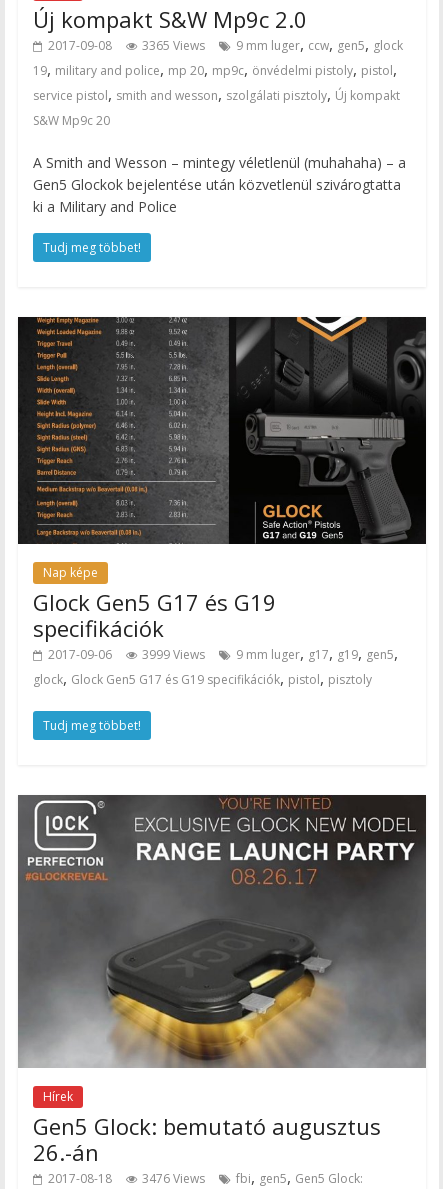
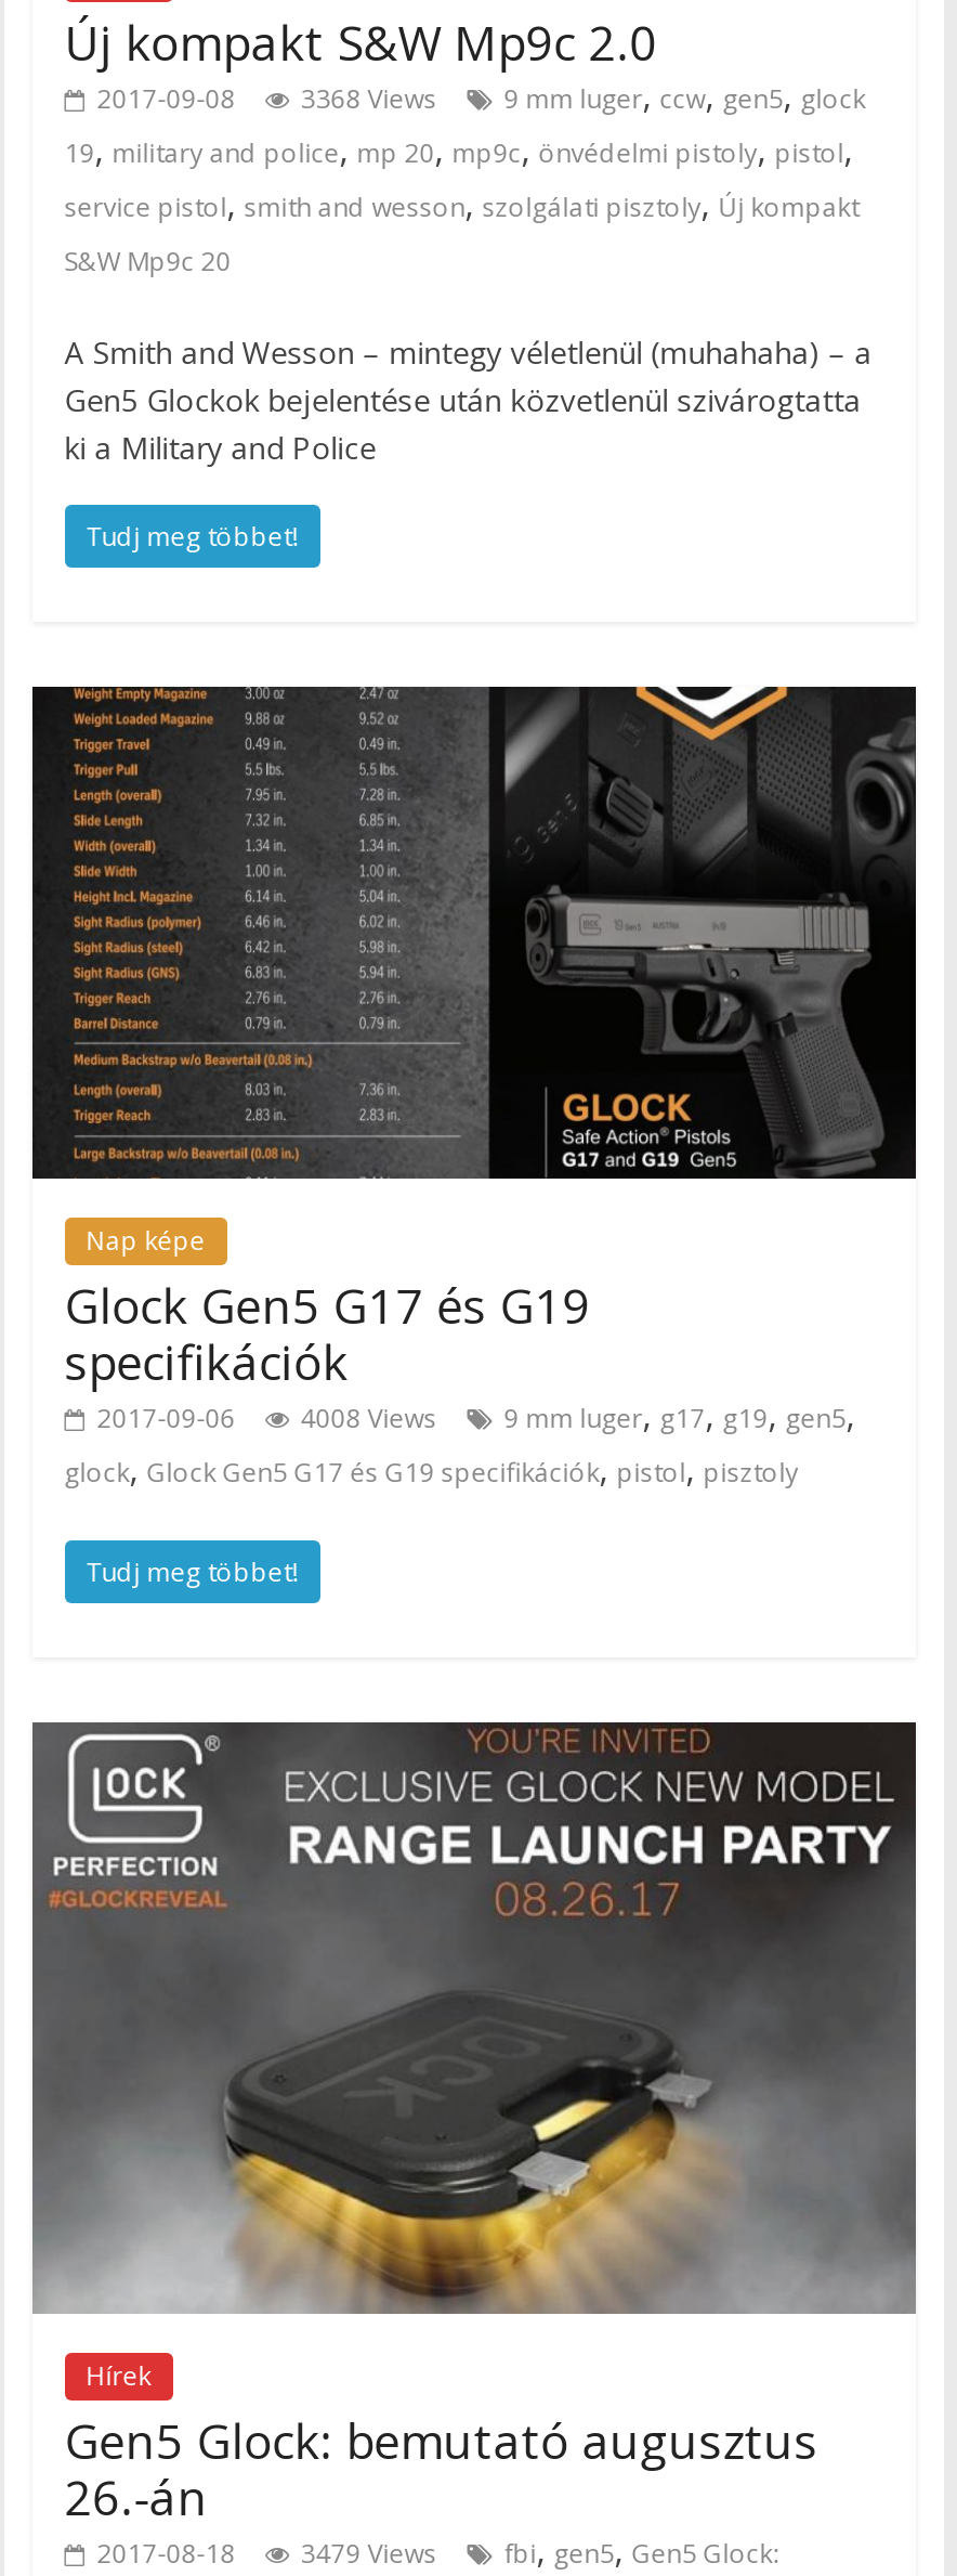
- 2017-09-08 3365 Views 9 mm luger, ccw, gen5, glock
+ 2017-09-08 3368 Views 9 mm luger, ccw, gen5, glock

- 2017-09-06 3999 Views 9 mm luger, g17, g19, gen5,
+ 2017-09-06 4008 Views 9 mm luger, g17, g19, gen5,

- 2017-08-18 3476 Views fbi, gen5, Gen5 Glock:
+ 2017-08-18 3479 Views fbi, gen5, Gen5 Glock:
